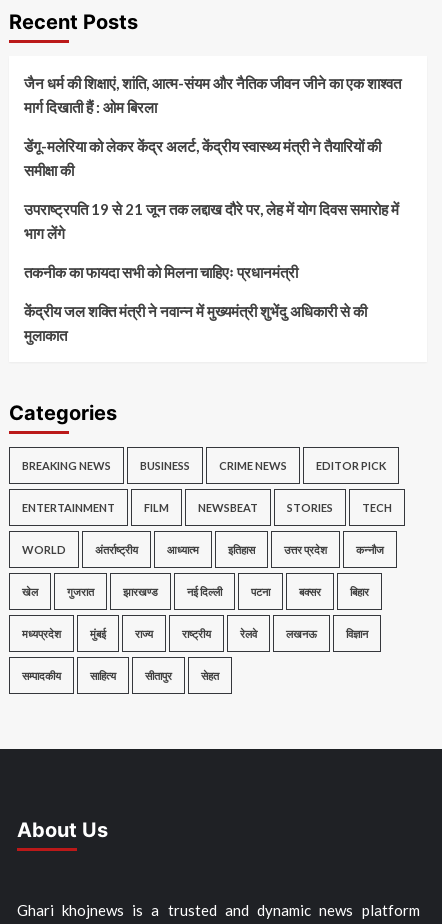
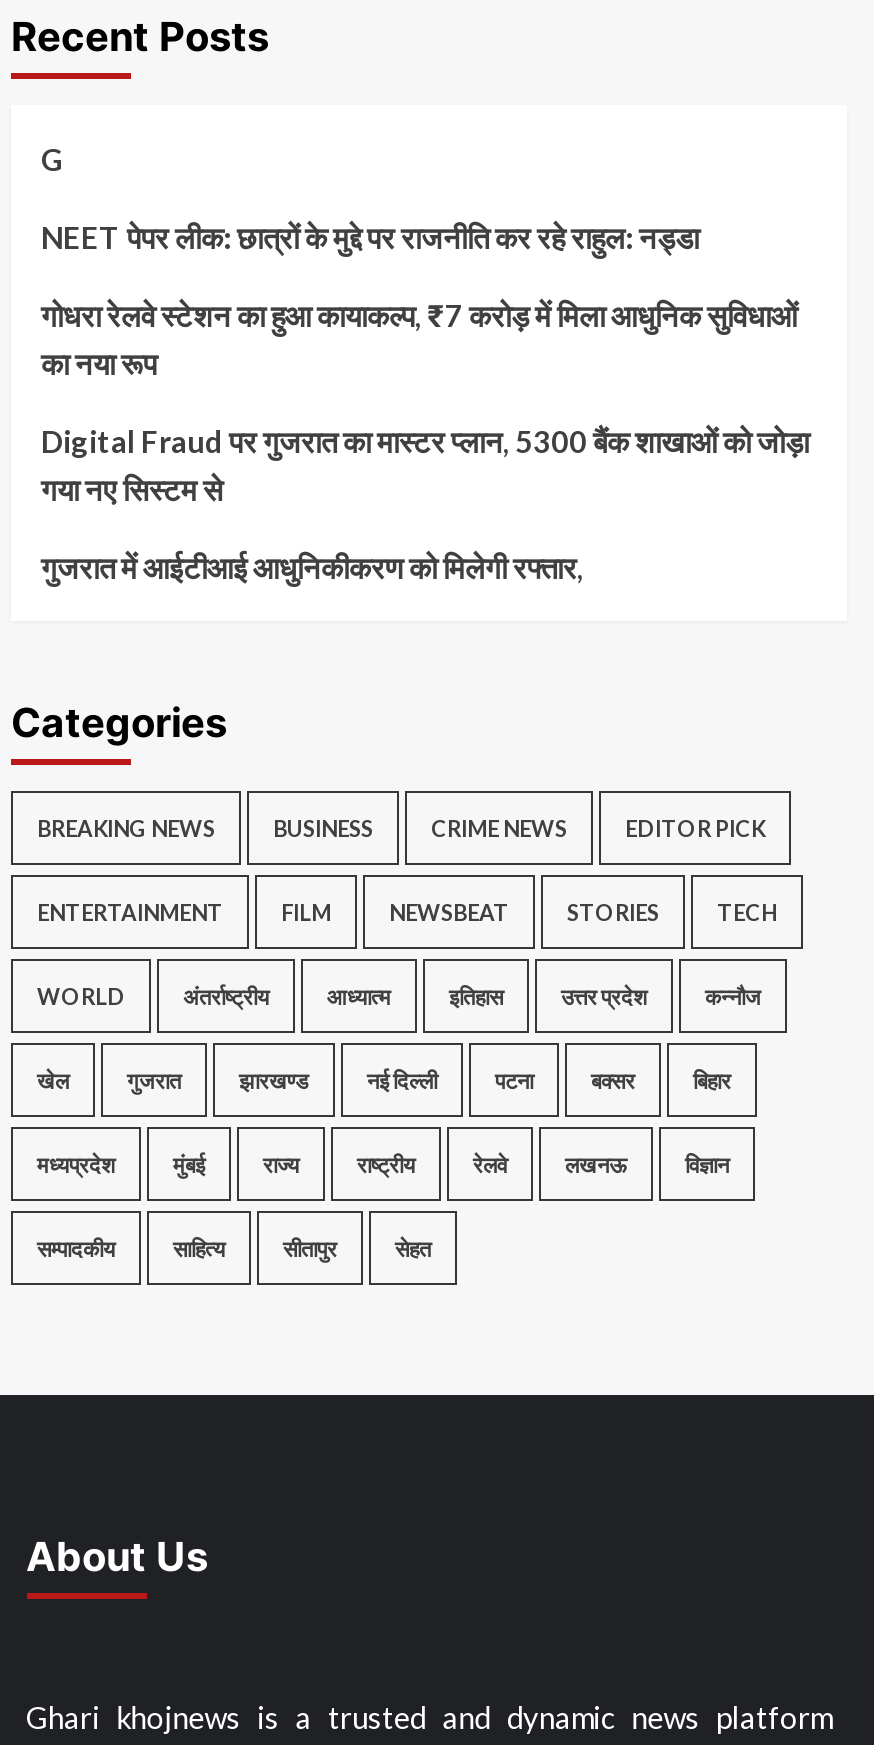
- जैन धर्म की शिक्षाएं, शांति, आत्म-संयम और नैतिक जीवन जीने का एक शाश्वत
- मार्ग दिखाती हैं : ओम बिरला
+ G

- डेंगू-मलेरिया को लेकर केंद्र अलर्ट, केंद्रीय स्वास्थ्य मंत्री ने तैयारियों की
- समीक्षा की
+ NEET पेपर लीक: छात्रों के मुद्दे पर राजनीति कर रहे राहुल: नड्डा

- उपराष्ट्रपति 19 से 21 जून तक लद्दाख दौरे पर, लेह में योग दिवस समारोह में
- भाग लेंगे
+ गोधरा रेलवे स्टेशन का हुआ कायाकल्प, ₹7 करोड़ में मिला आधुनिक सुविधाओं
+ का नया रूप

- तकनीक का फायदा सभी को मिलना चाहिएः प्रधानमंत्री
+ Digital Fraud पर गुजरात का मास्टर प्लान, 5300 बैंक शाखाओं को जोड़ा
+ गया नए सिस्टम से

- केंद्रीय जल शक्ति मंत्री ने नवान्न में मुख्यमंत्री शुभेंदु अधिकारी से की
- मुलाकात
+ गुजरात में आईटीआई आधुनिकीकरण को मिलेगी रफ्तार,
